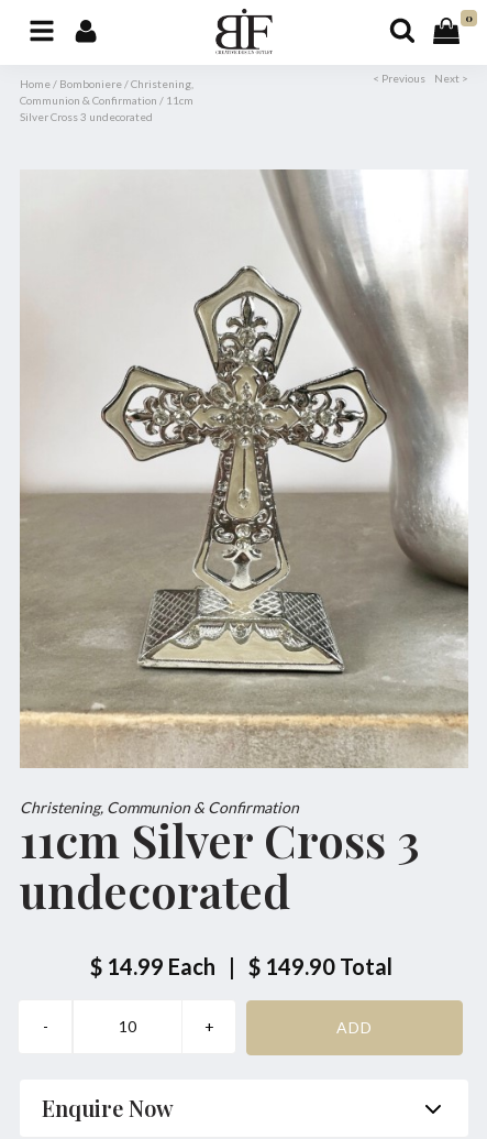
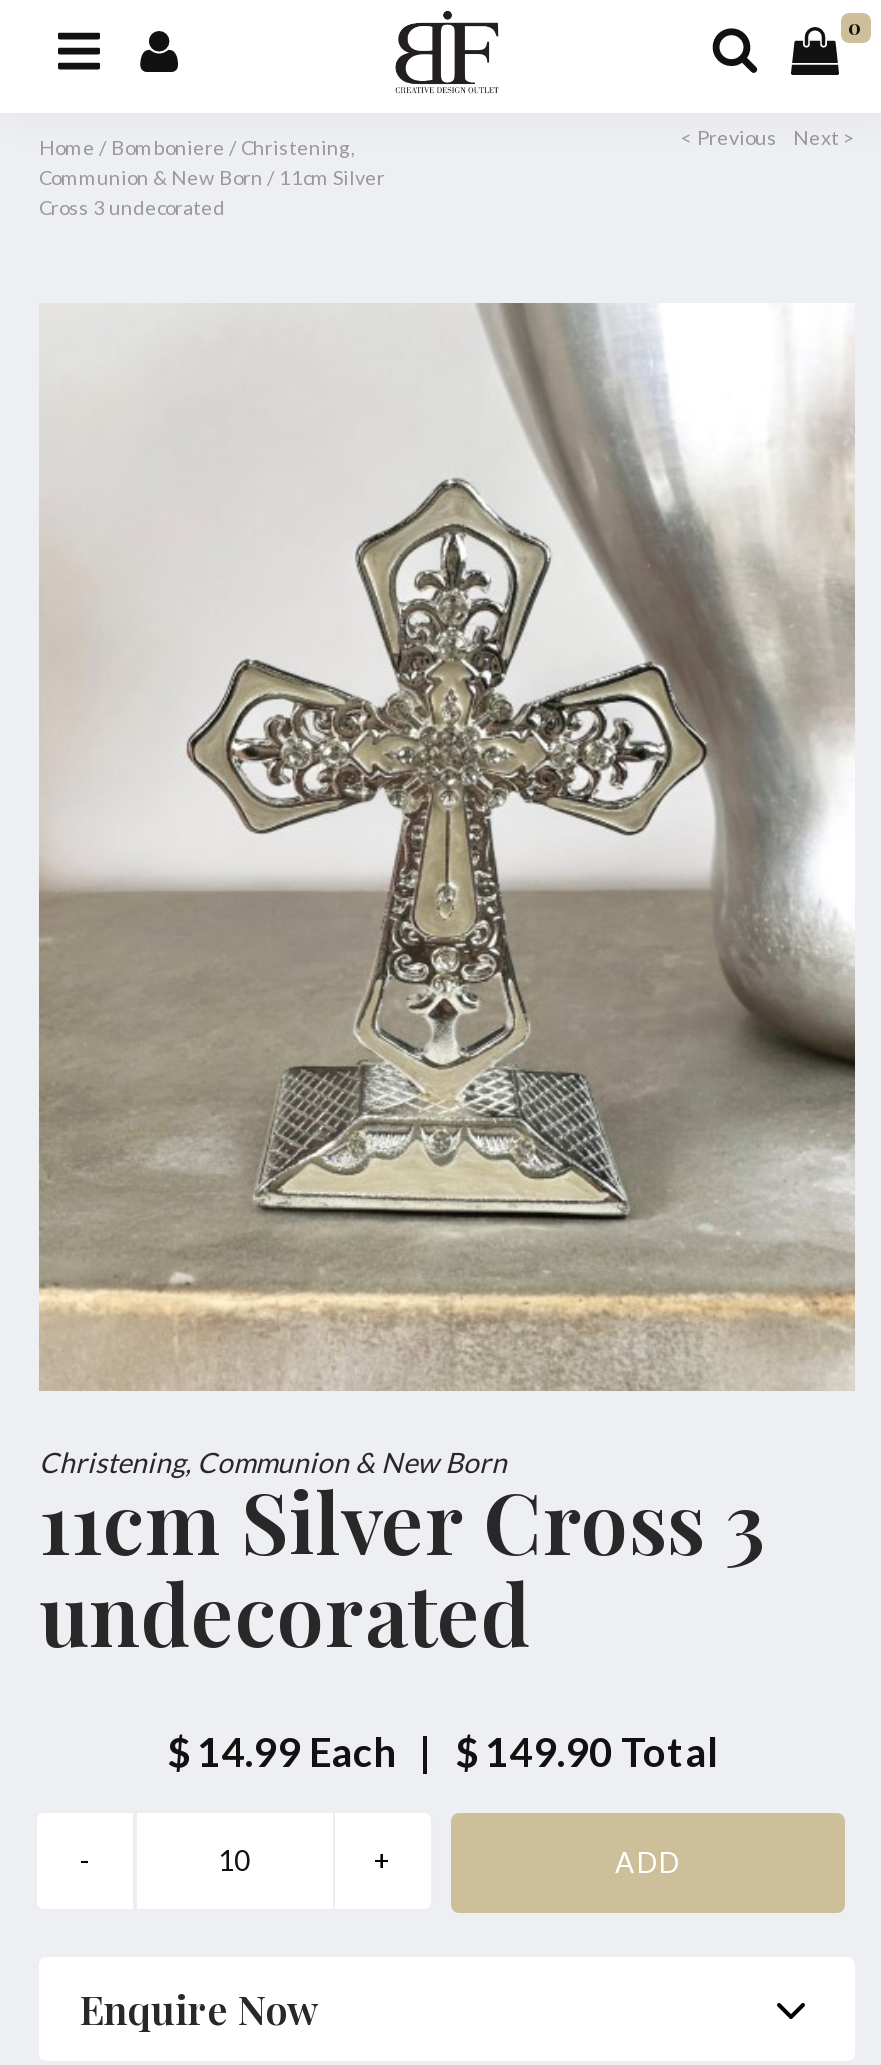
- Communion & Confirmation / 11cm
- Silver Cross 3 undecorated
+ Communion & New Born / 11cm Silver
+ Cross 3 undecorated

- Christening, Communion & Confirmation
+ Christening, Communion & New Born
